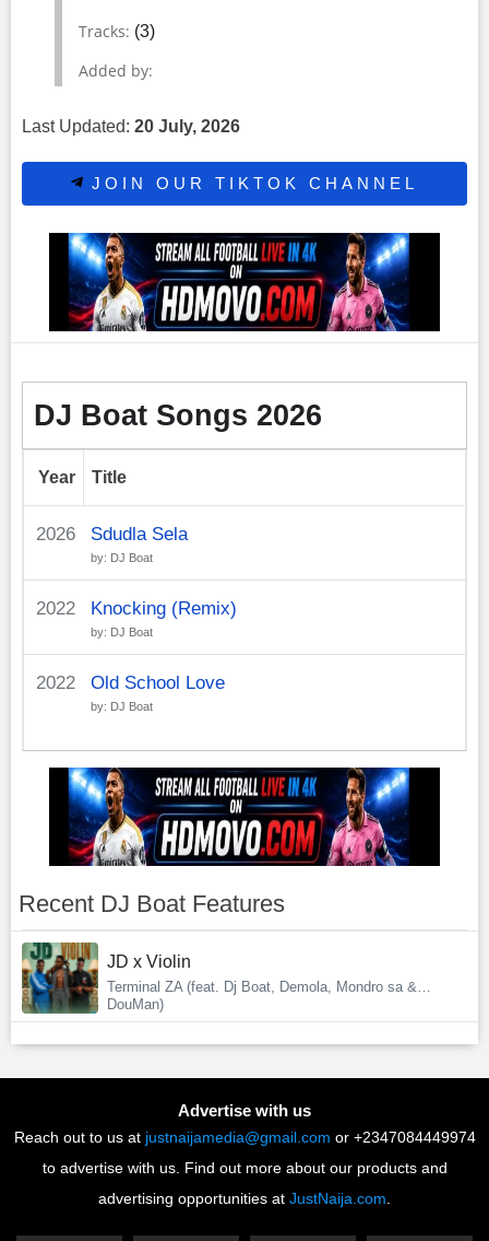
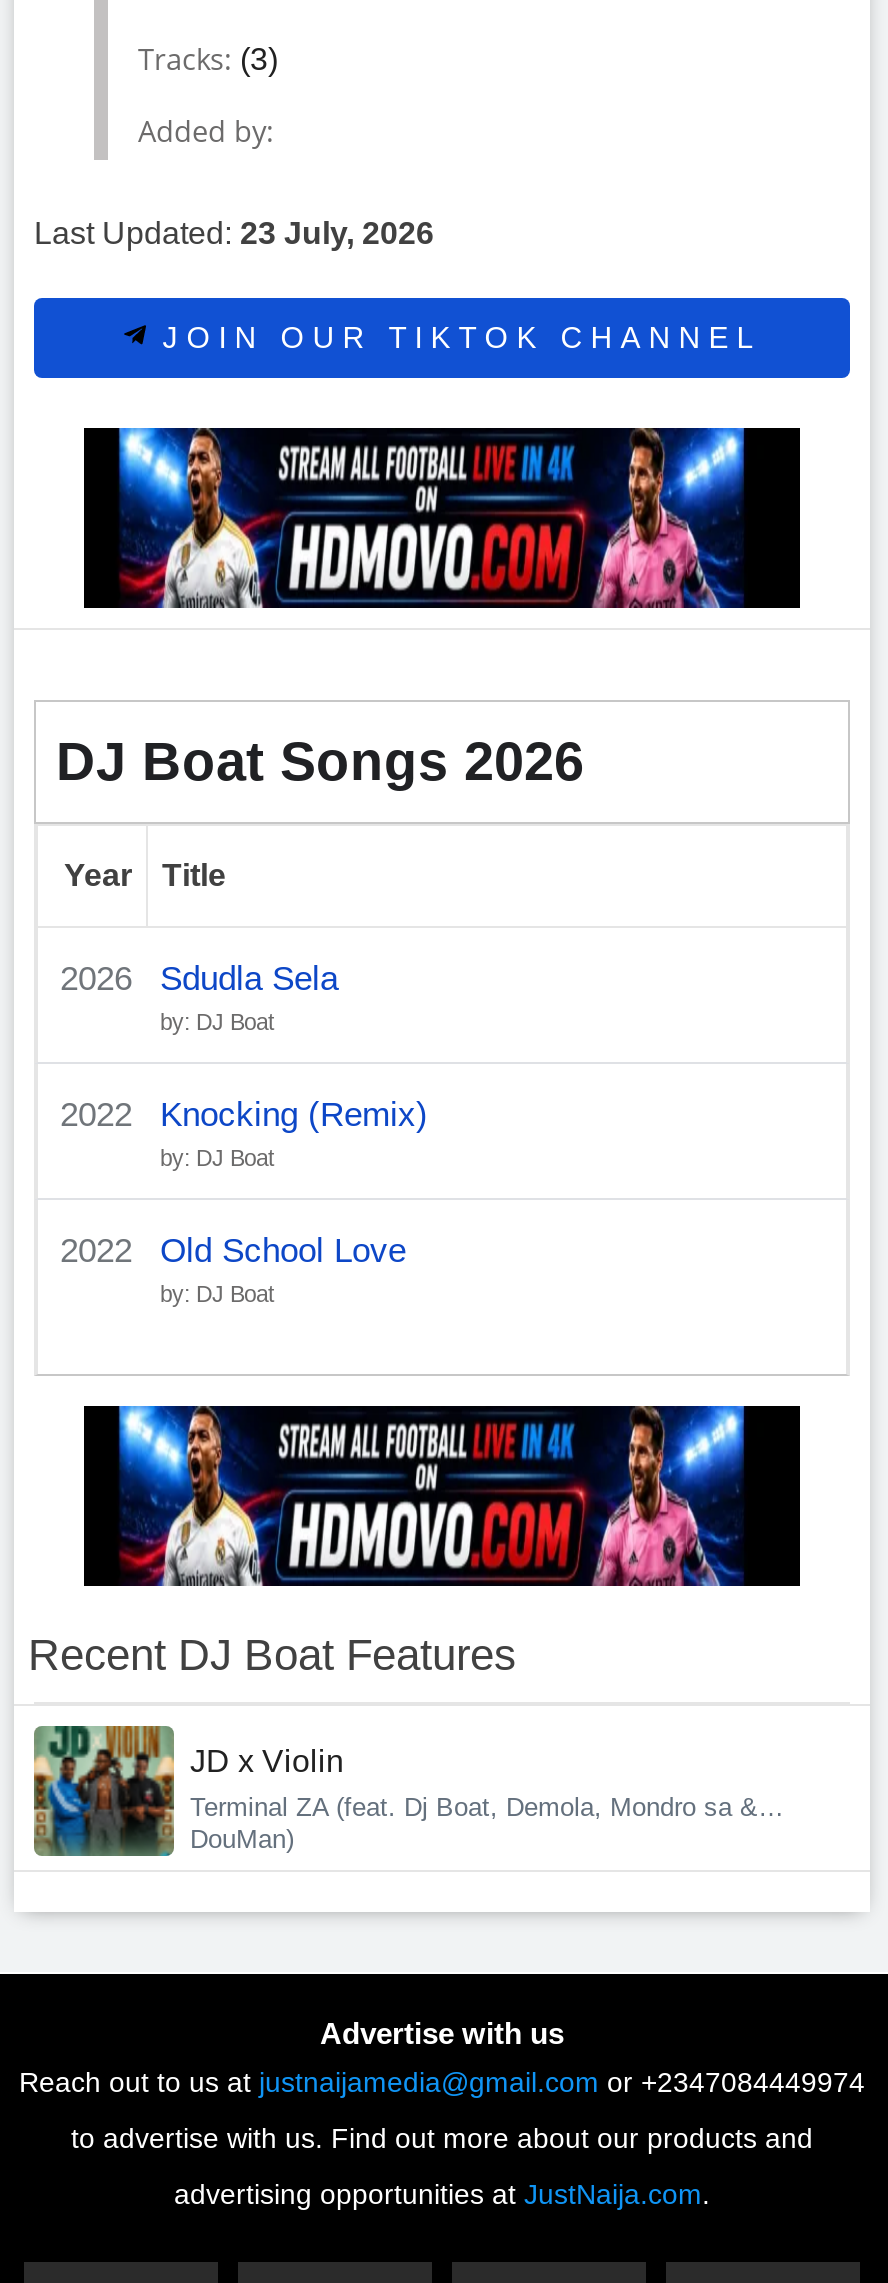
- Last Updated: 20 July, 2026
+ Last Updated: 23 July, 2026
